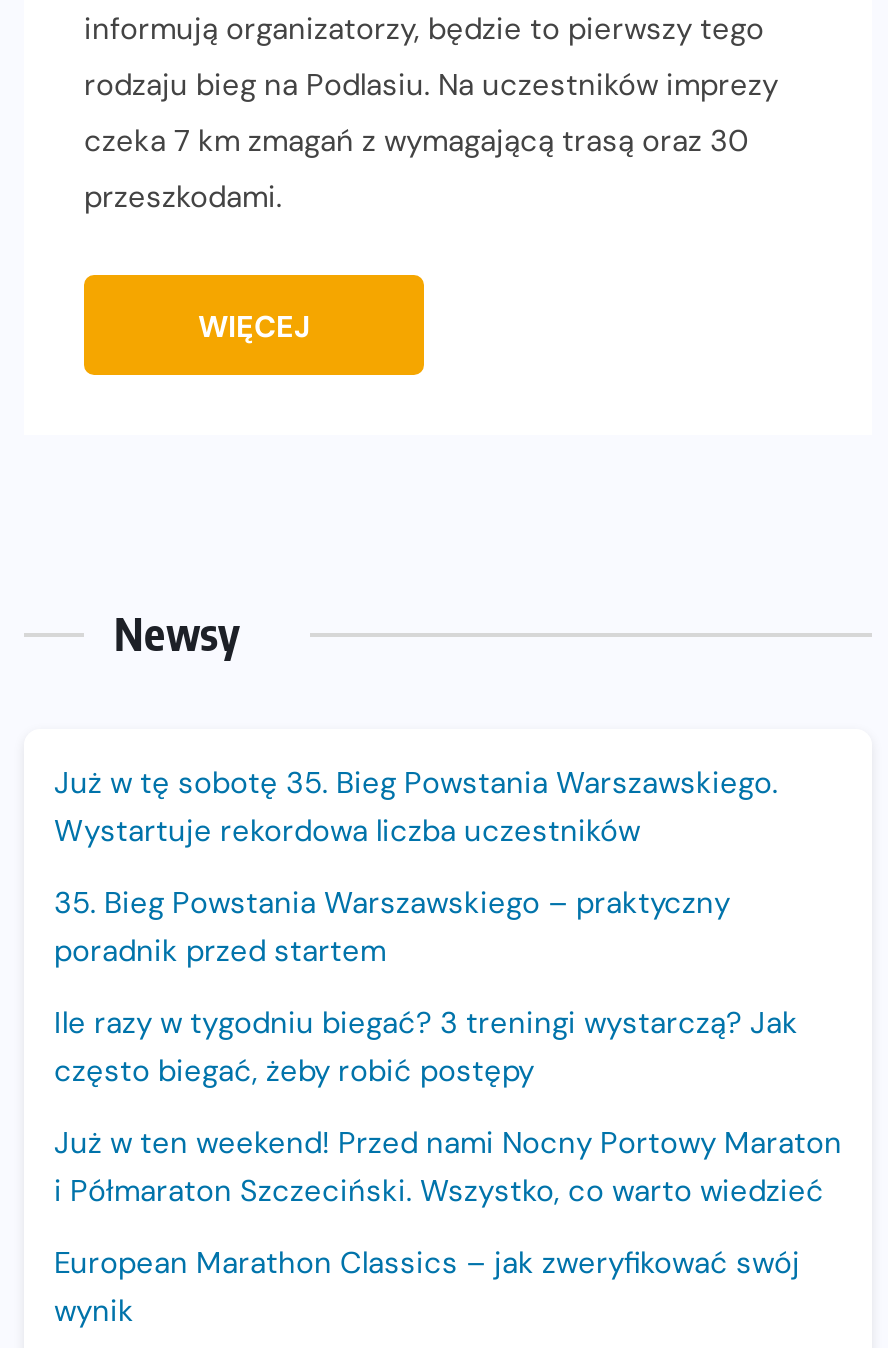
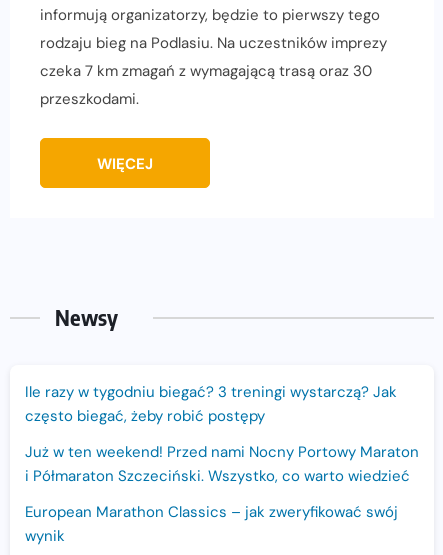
- Już w tę sobotę 35. Bieg Powstania Warszawskiego.
- Wystartuje rekordowa liczba uczestników
- 35. Bieg Powstania Warszawskiego – praktyczny
- poradnik przed startem
